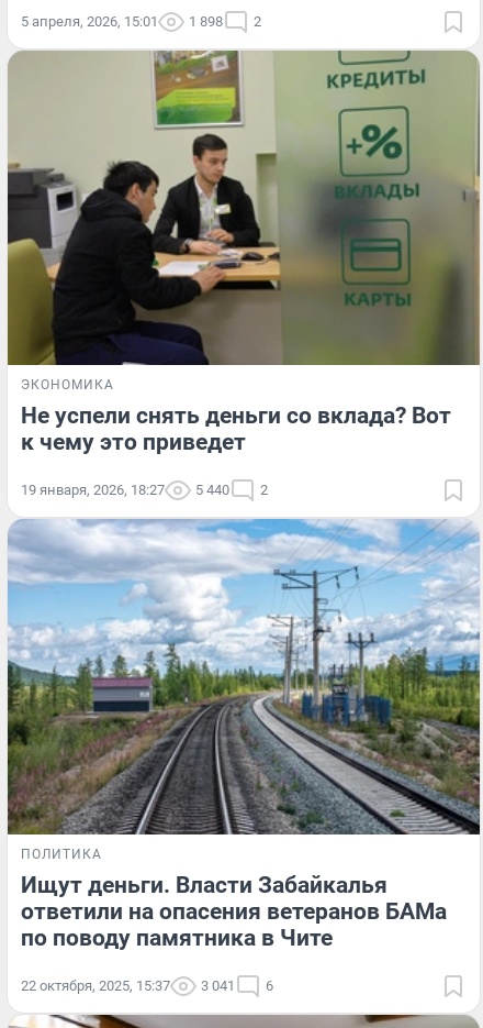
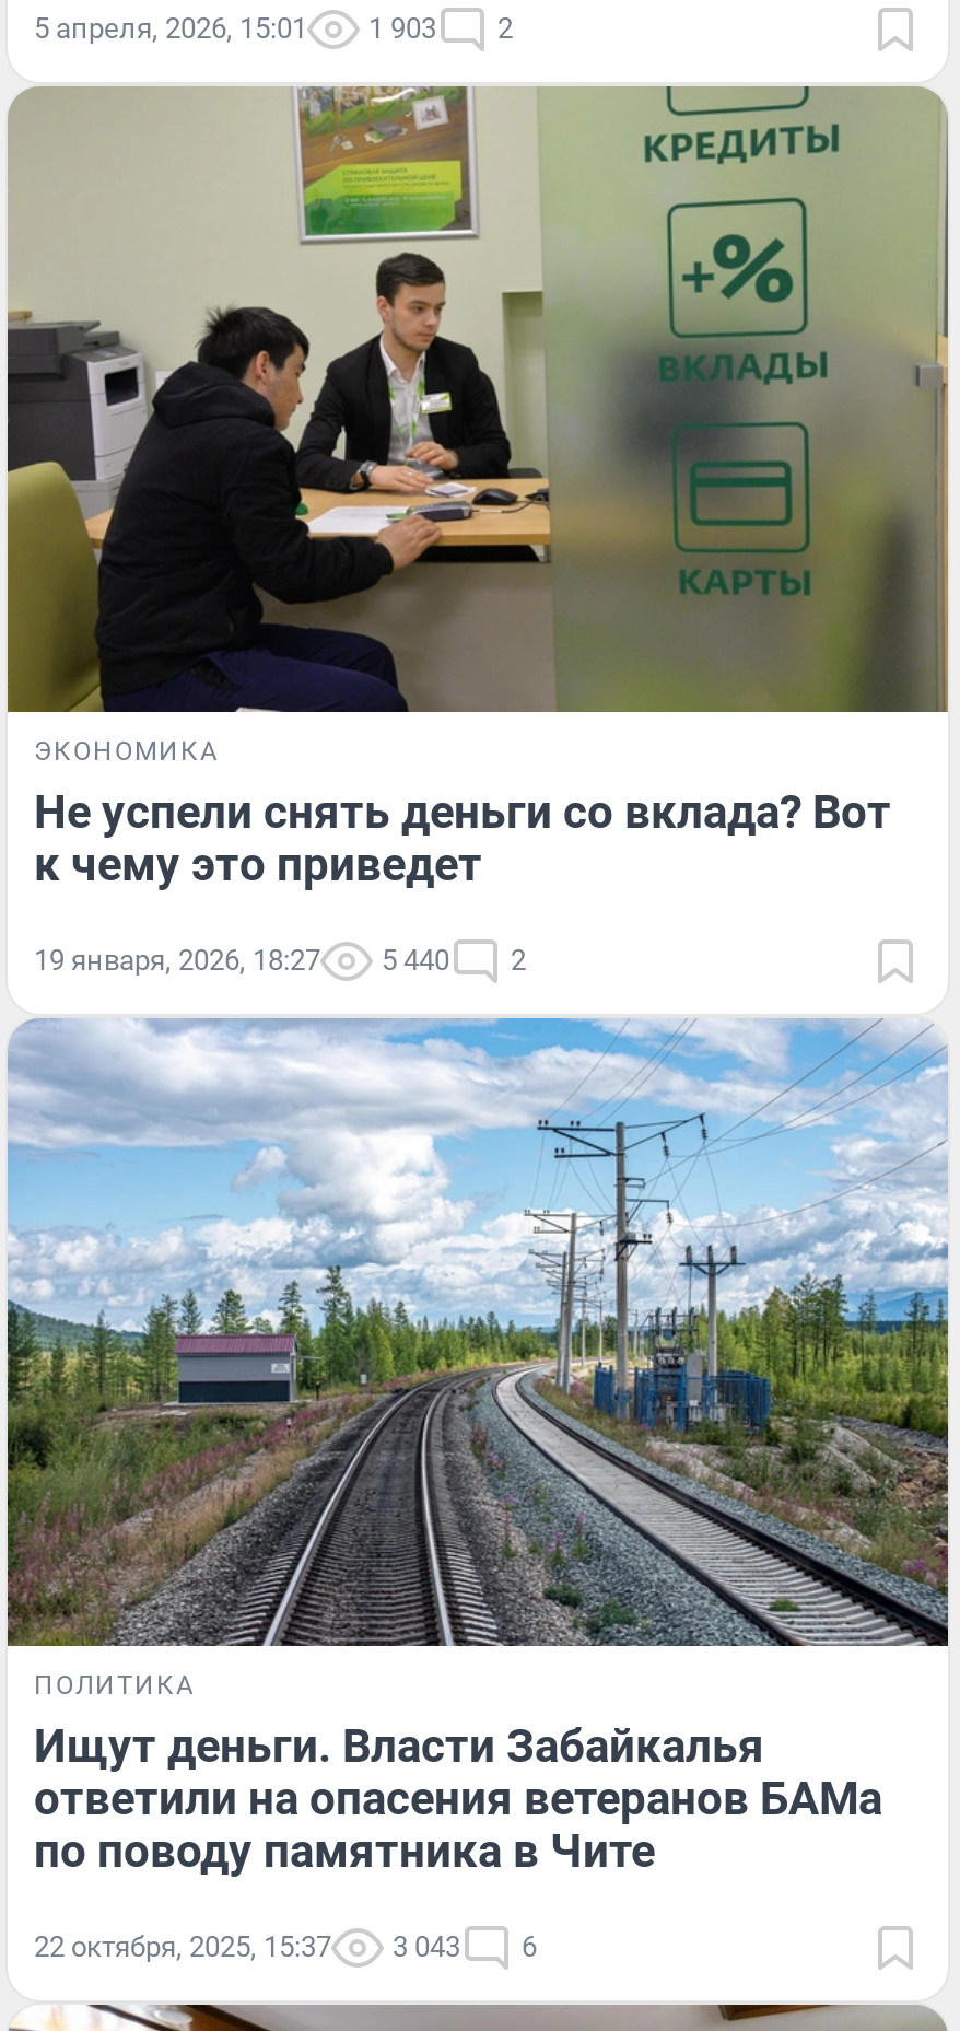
- 5 апреля, 2026, 15:01 1 898 2
+ 5 апреля, 2026, 15:01 1 903 2

- 22 октября, 2025, 15:37 3 041 6
+ 22 октября, 2025, 15:37 3 043 6
